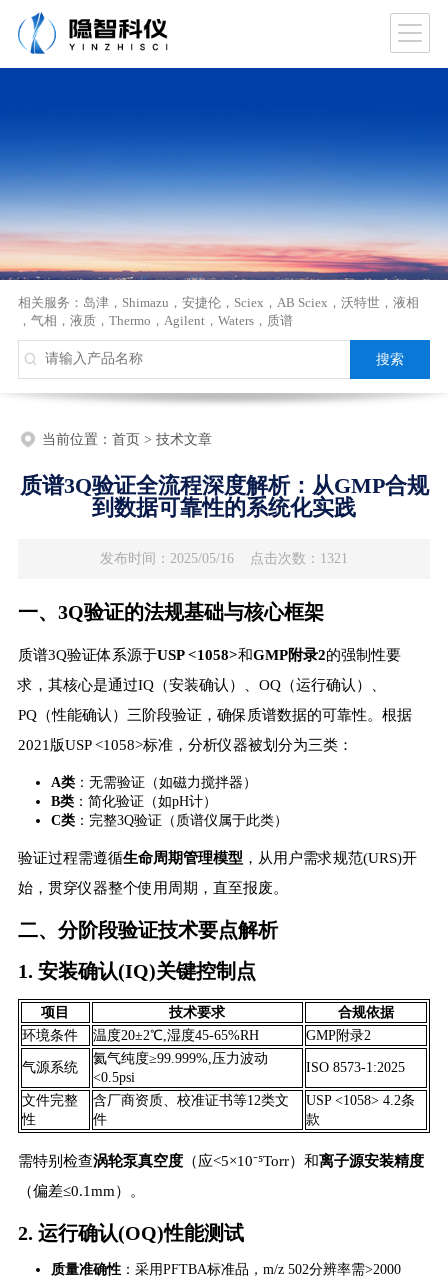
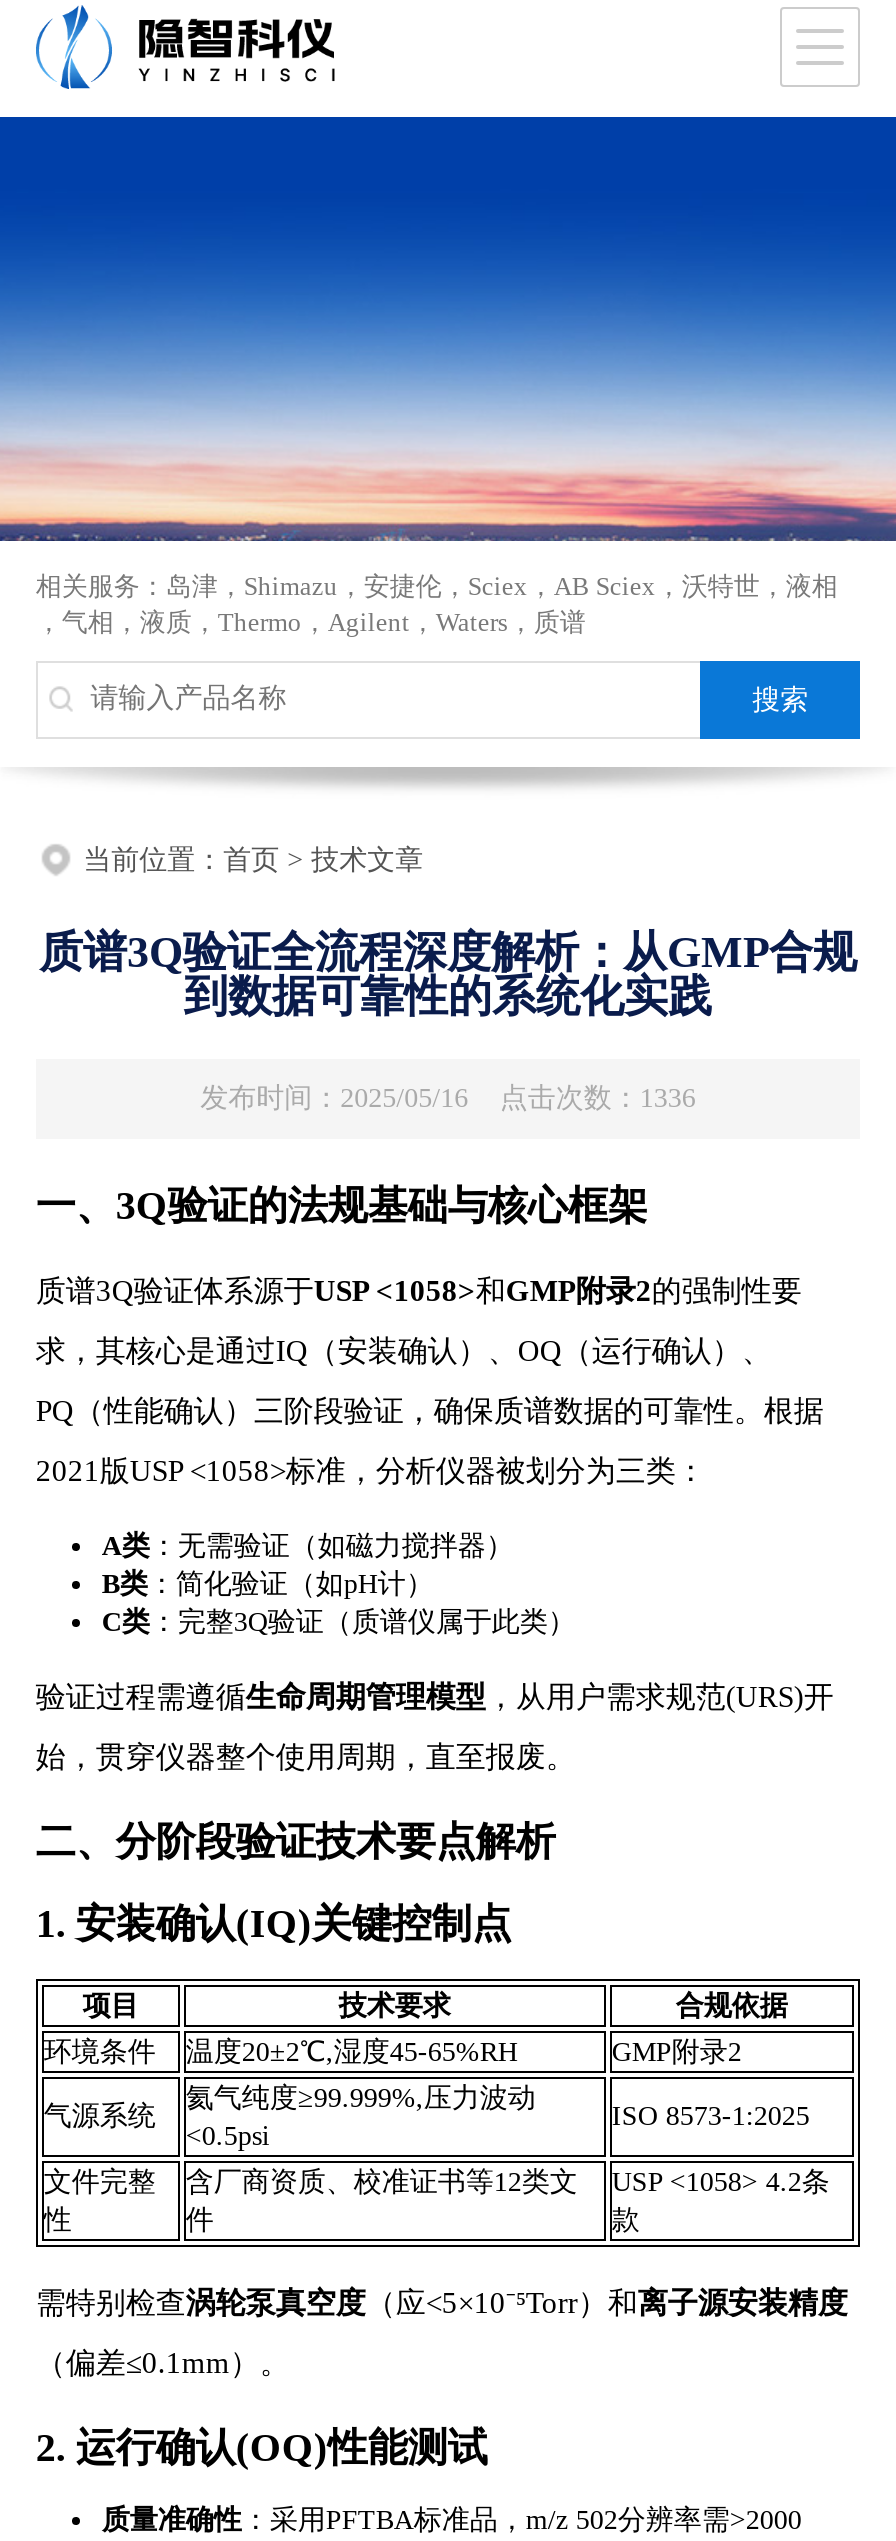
- 发布时间：2025/05/16 点击次数：1321
+ 发布时间：2025/05/16 点击次数：1336
